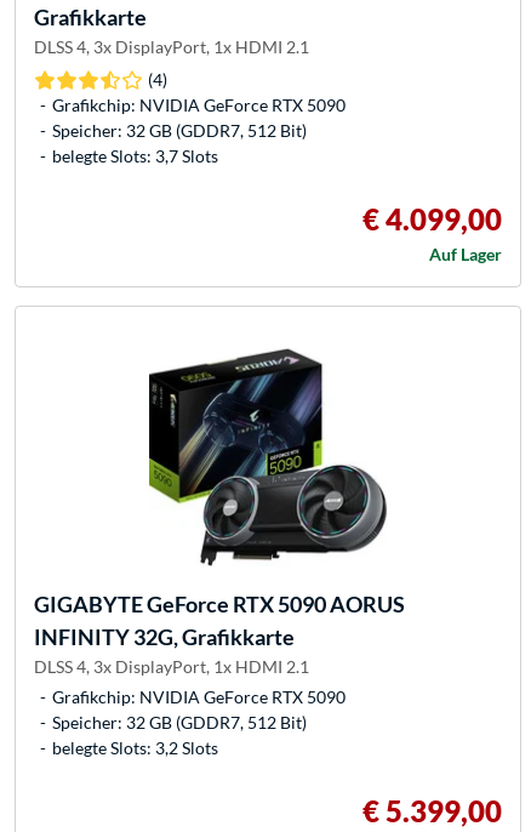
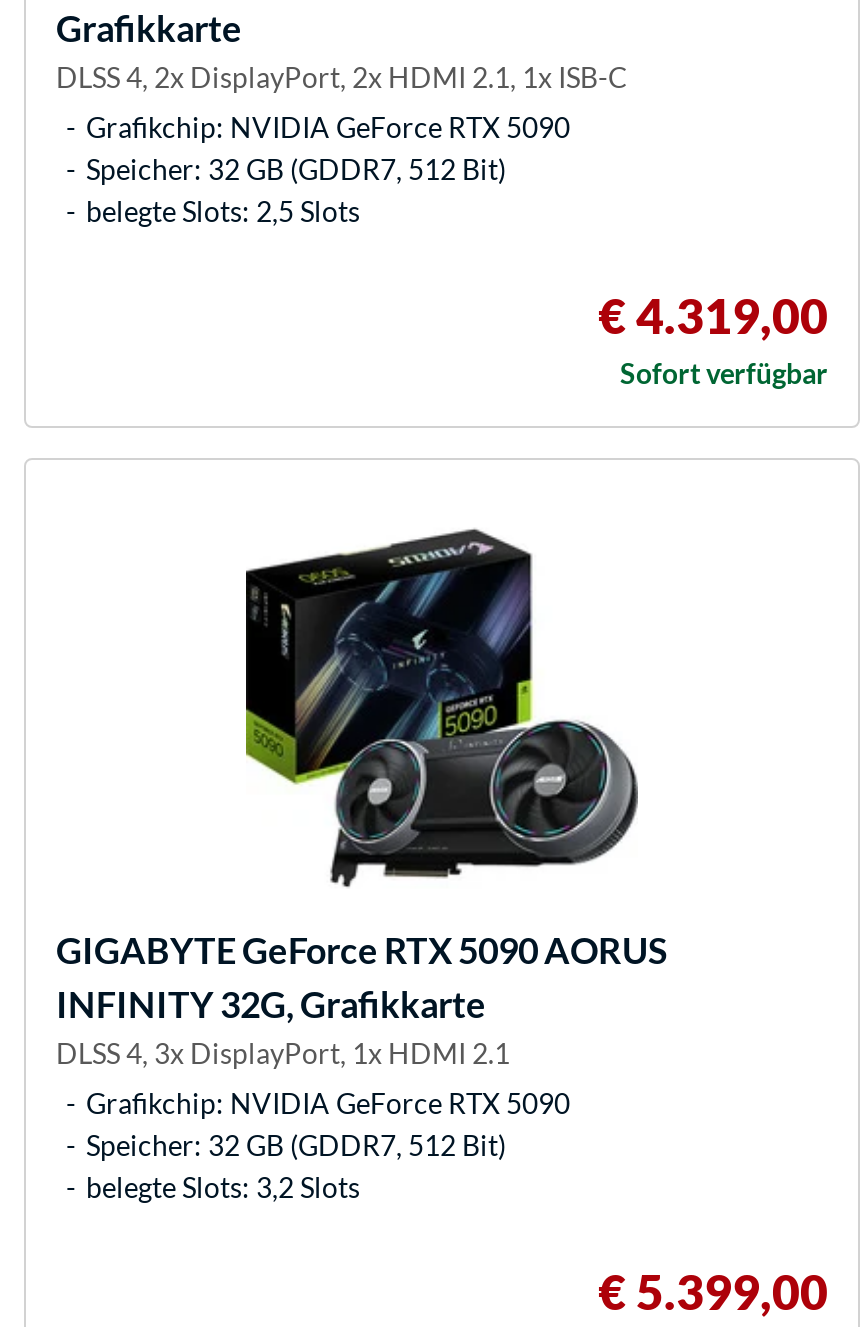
- DLSS 4, 3x DisplayPort, 1x HDMI 2.1
- (4)
+ DLSS 4, 2x DisplayPort, 2x HDMI 2.1, 1x ISB-C

- belegte Slots: 3,7 Slots
+ belegte Slots: 2,5 Slots

- € 4.099,00
- Auf Lager
+ € 4.319,00
+ Sofort verfügbar
